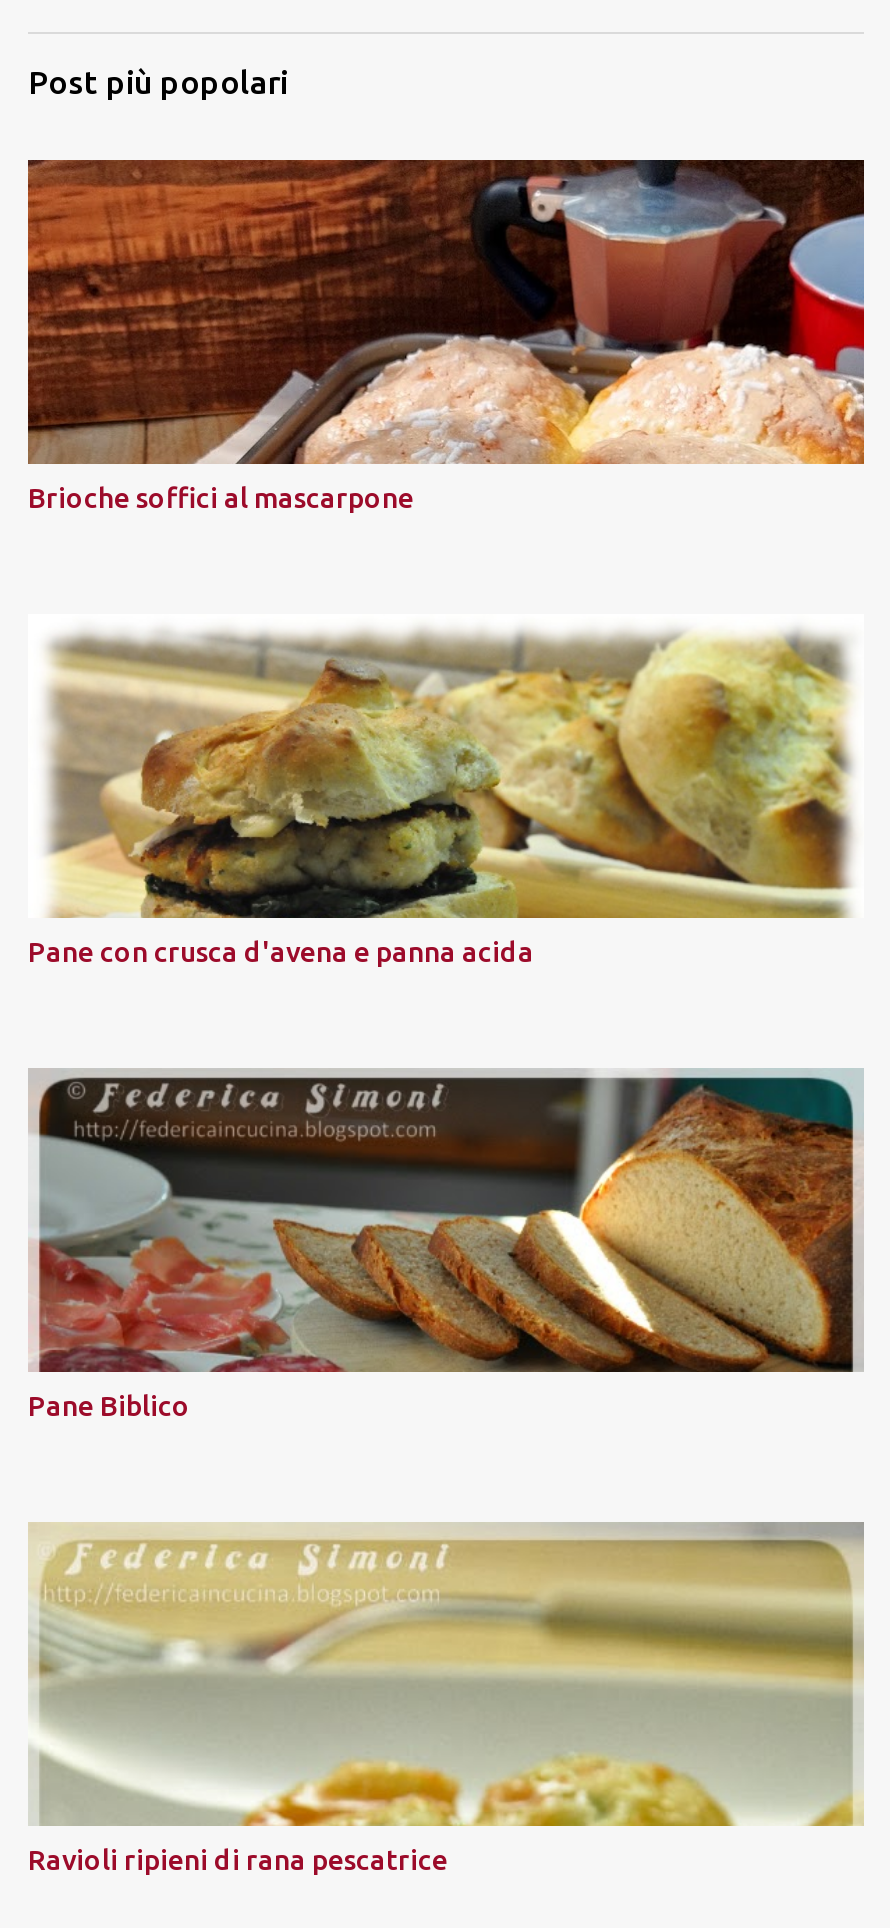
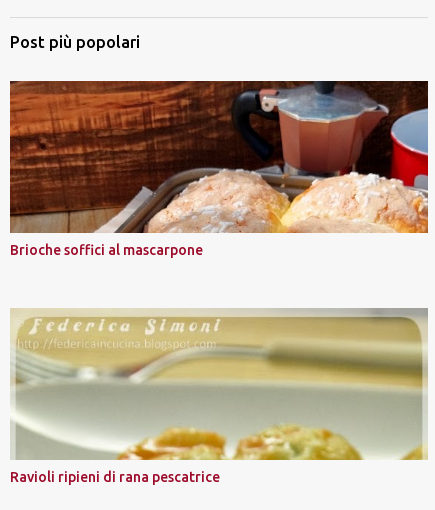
- [image]
- Pane con crusca d'avena e panna acida

- [image]
- Pane Biblico
